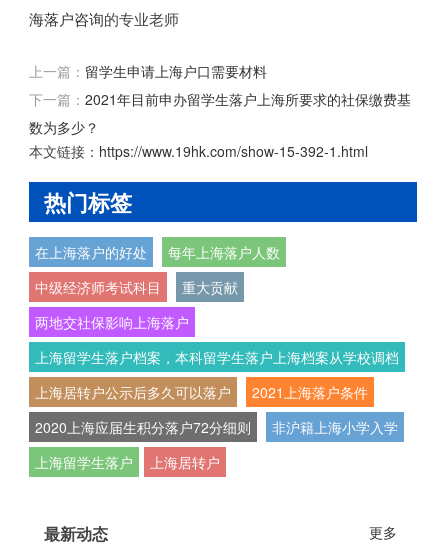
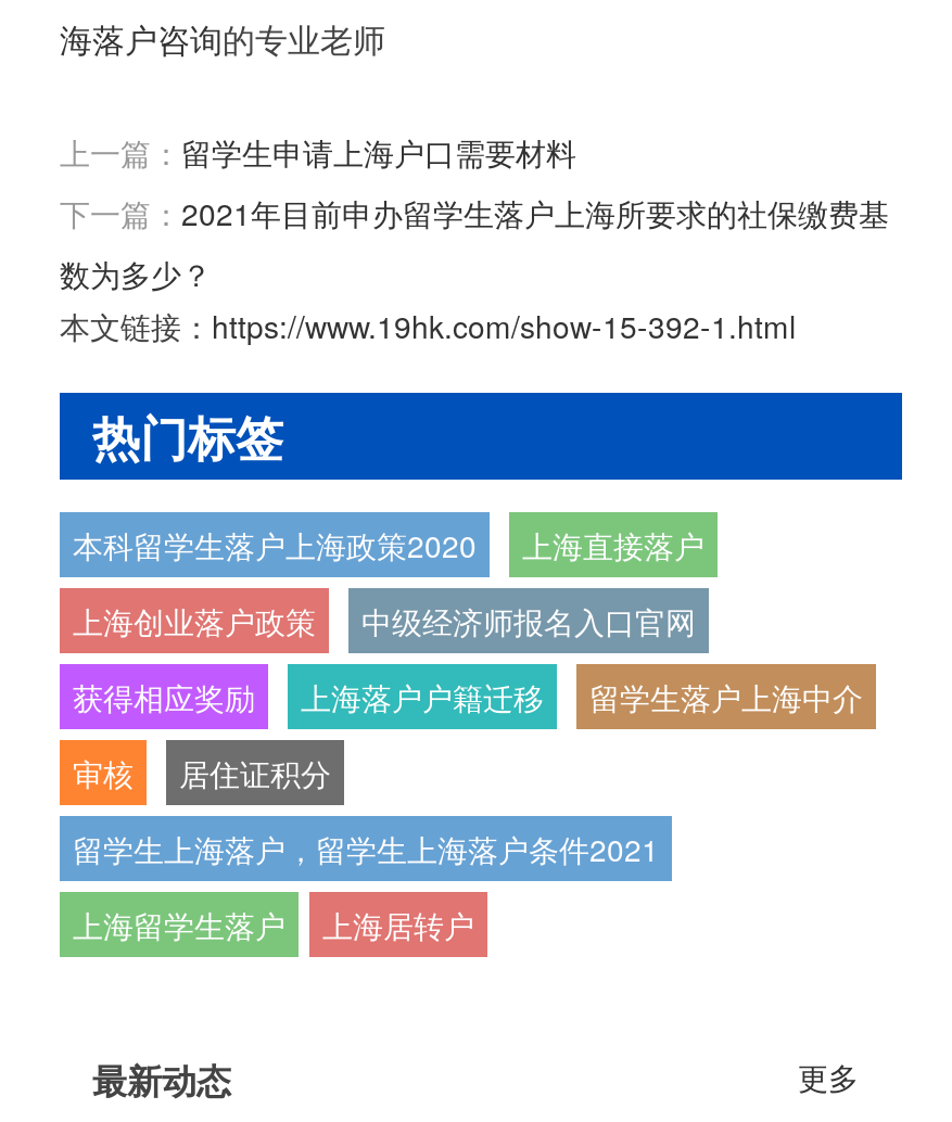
- 在上海落户的好处
- 每年上海落户人数
- 中级经济师考试科目
- 重大贡献
- 两地交社保影响上海落户
- 上海留学生落户档案，本科留学生落户上海档案从学校调档
- 上海居转户公示后多久可以落户
- 2021上海落户条件
- 2020上海应届生积分落户72分细则
- 非沪籍上海小学入学
+ 本科留学生落户上海政策2020
+ 上海直接落户
+ 上海创业落户政策
+ 中级经济师报名入口官网
+ 获得相应奖励
+ 上海落户户籍迁移
+ 留学生落户上海中介
+ 审核
+ 居住证积分
+ 留学生上海落户，留学生上海落户条件2021
